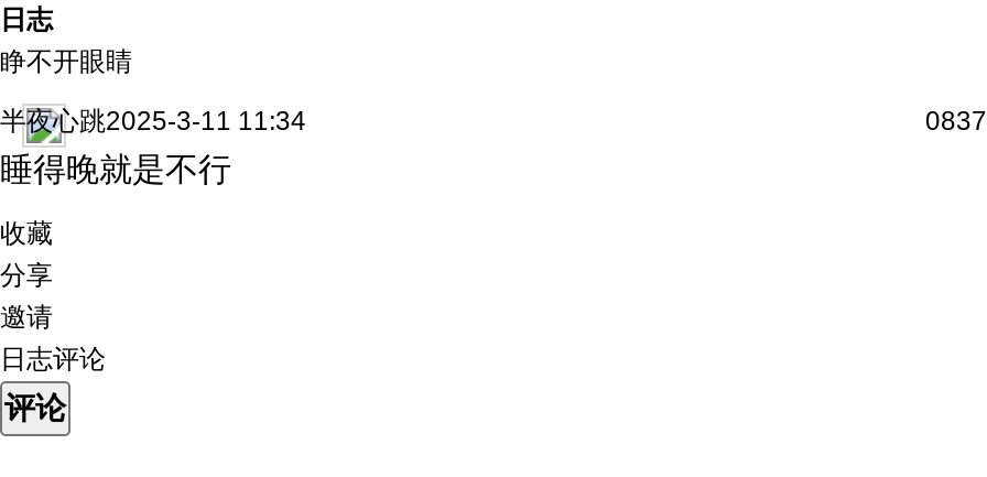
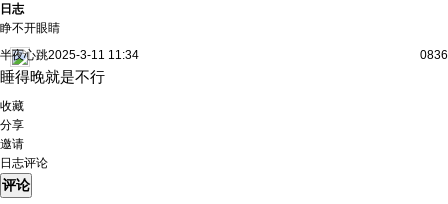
- 0 837
+ 0 836
